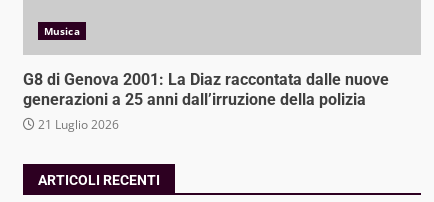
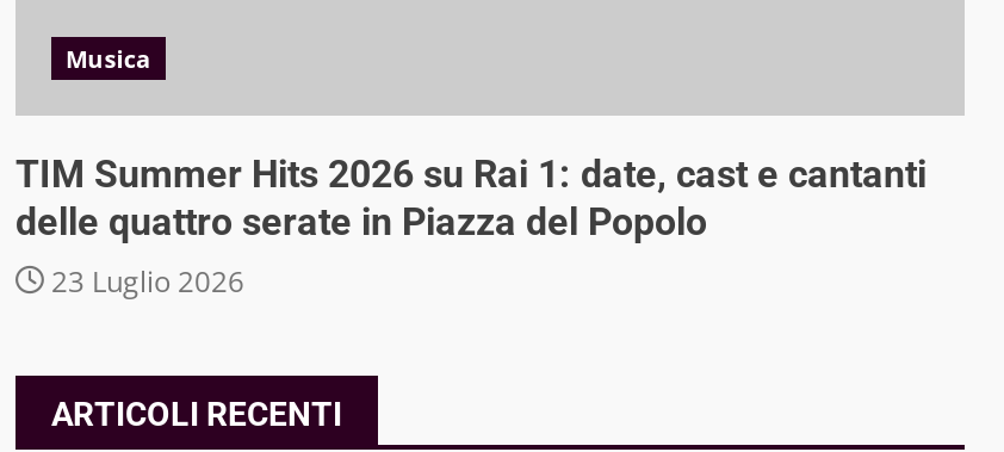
- G8 di Genova 2001: La Diaz raccontata dalle nuove
- generazioni a 25 anni dall’irruzione della polizia
- 21 Luglio 2026
+ TIM Summer Hits 2026 su Rai 1: date, cast e cantanti
+ delle quattro serate in Piazza del Popolo
+ 23 Luglio 2026
